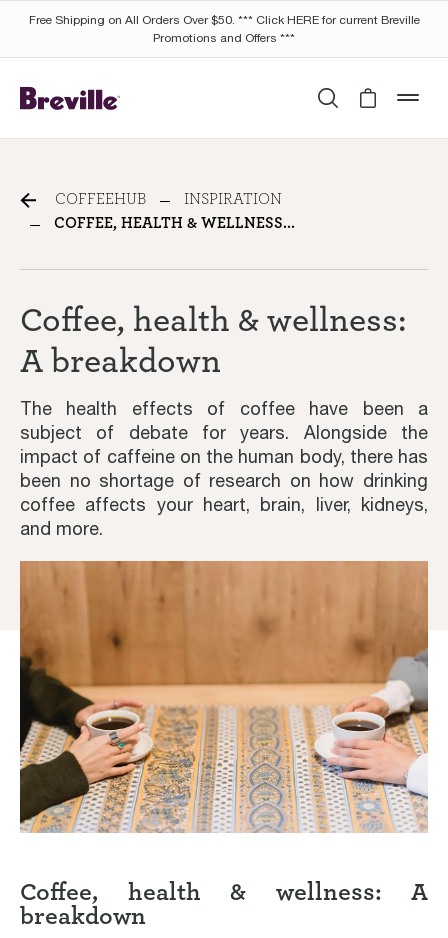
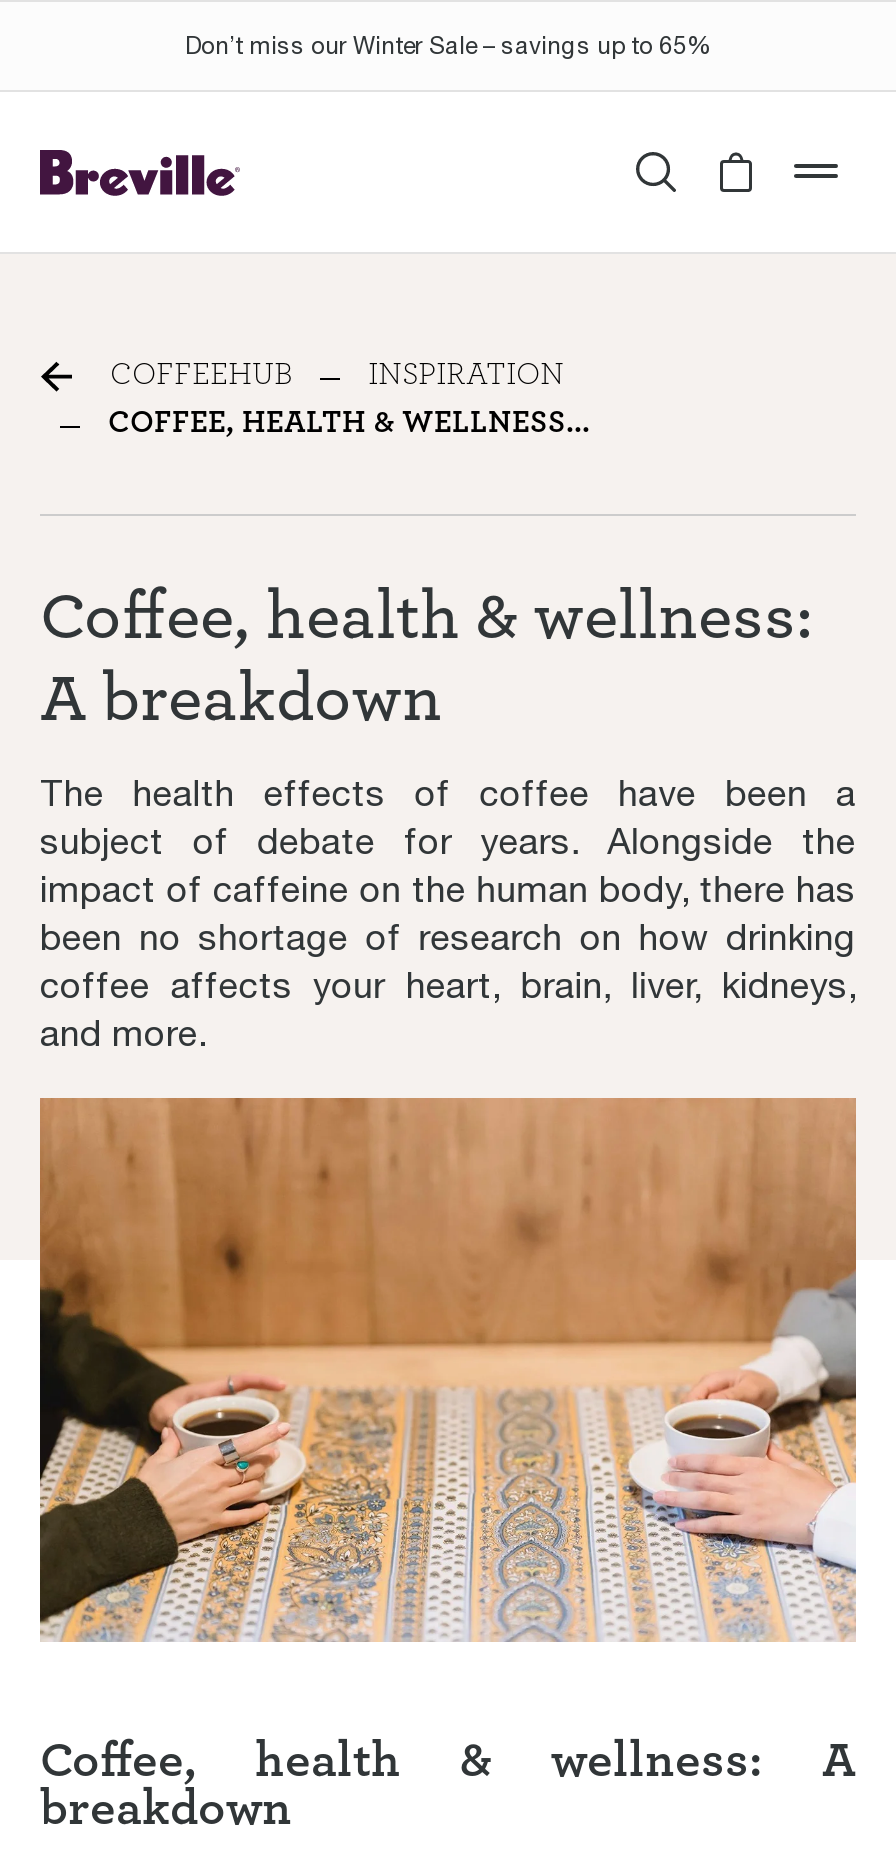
- Free Shipping on All Orders Over $50. *** Click HERE for current Breville
- Promotions and Offers ***
+ Don’t miss our Winter Sale – savings up to 65%
